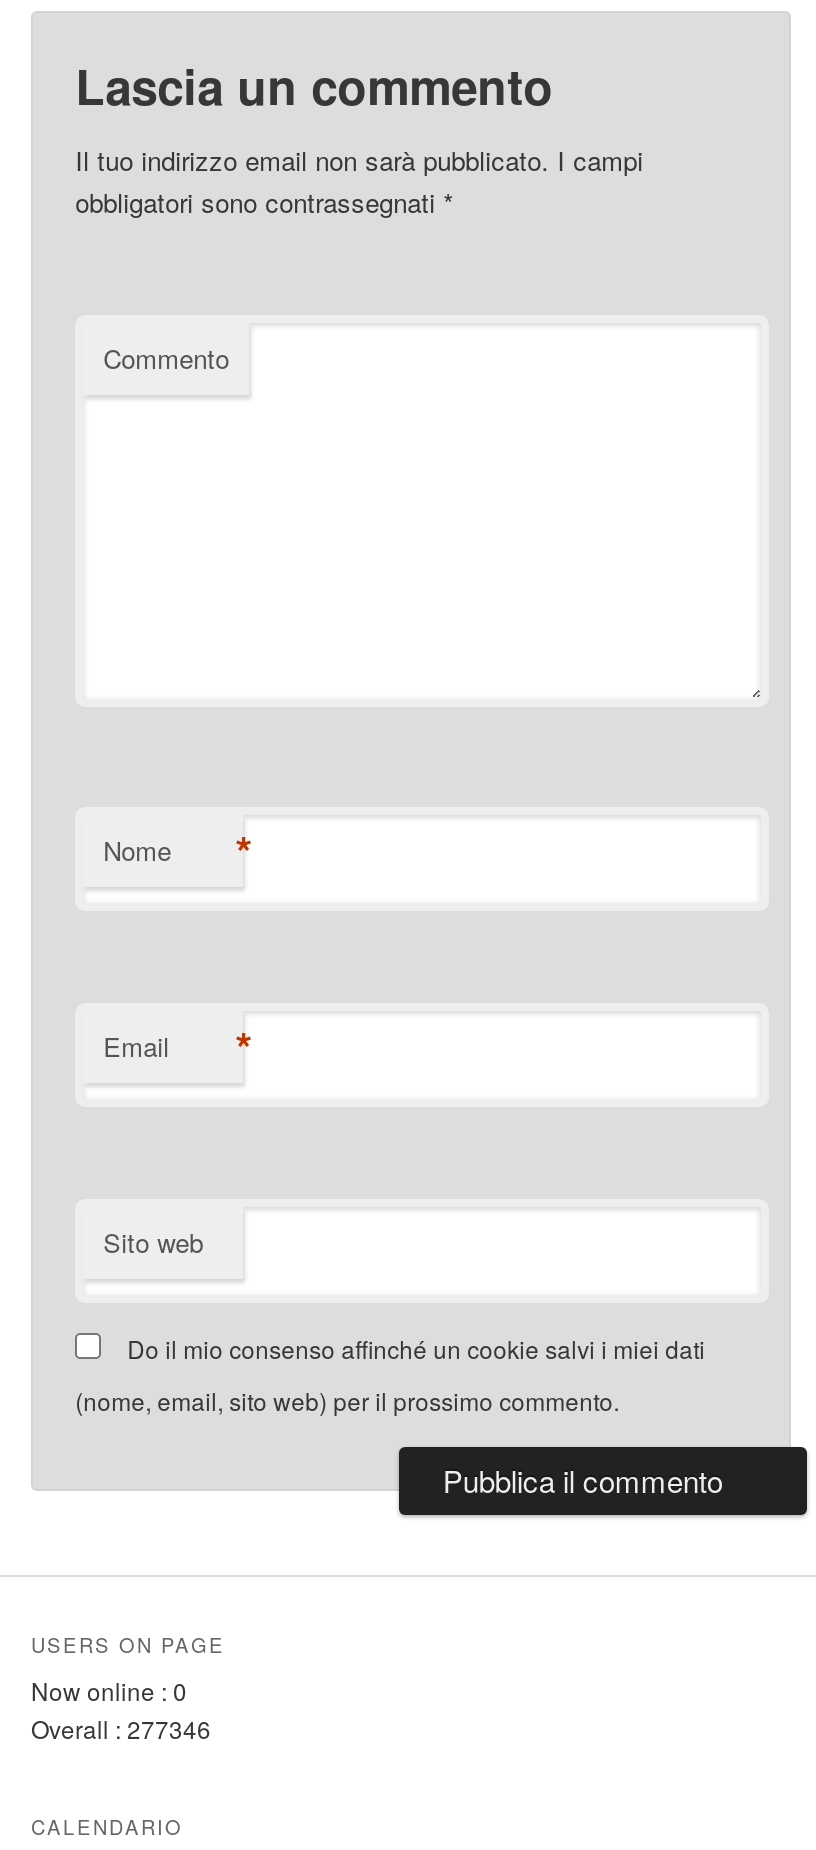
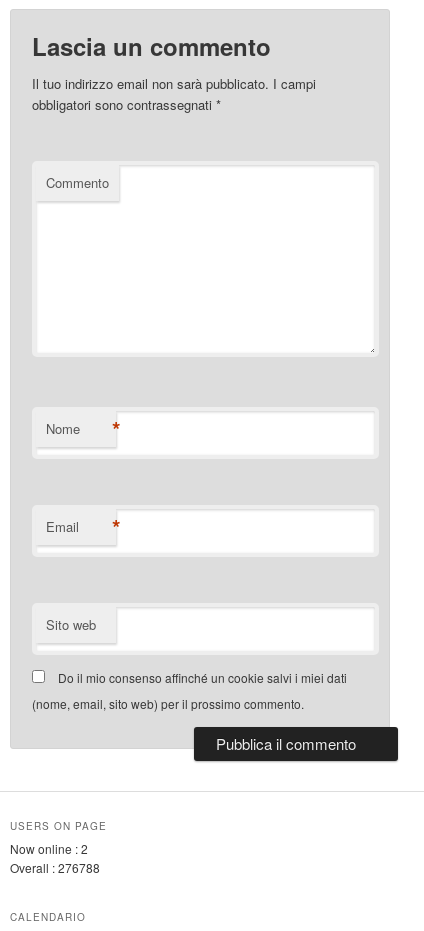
- Now online : 0
+ Now online : 2

- Overall : 277346
+ Overall : 276788
